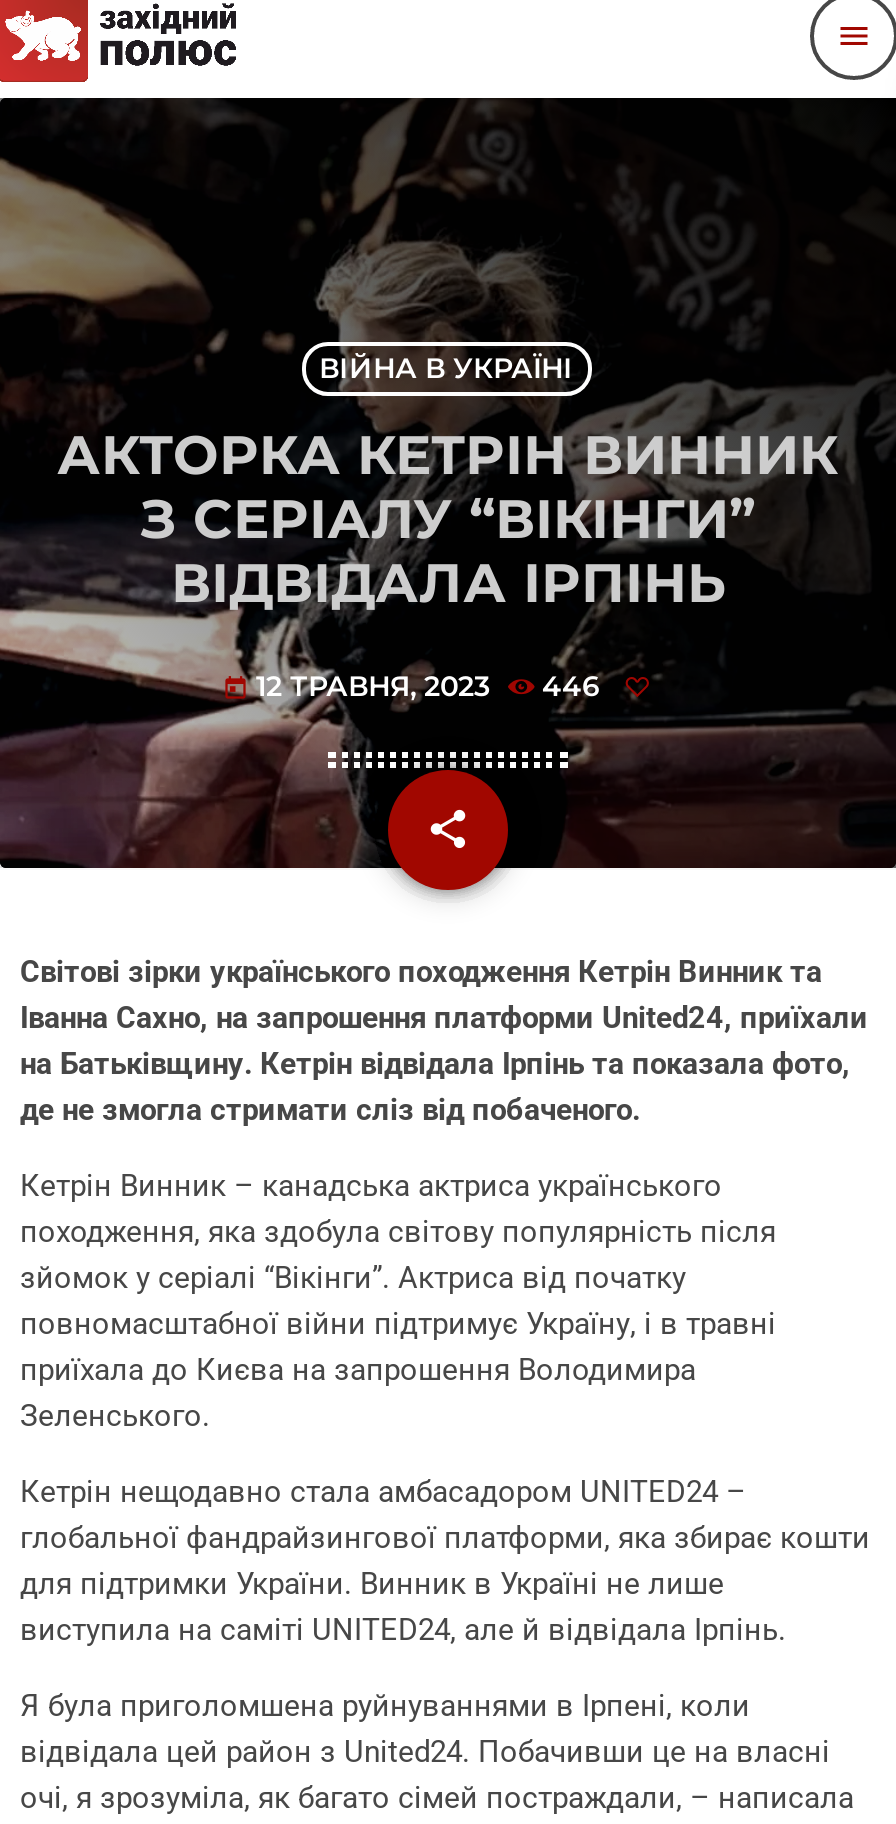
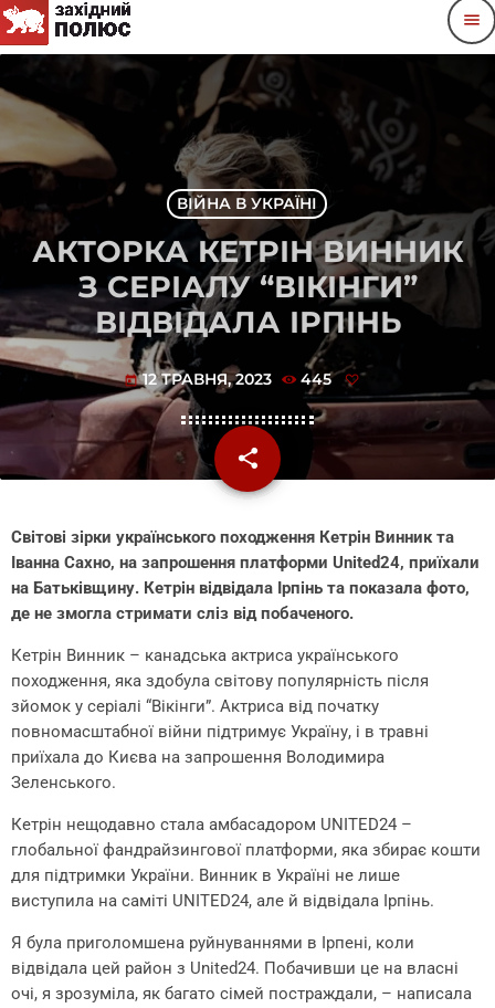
- 446
+ 445
